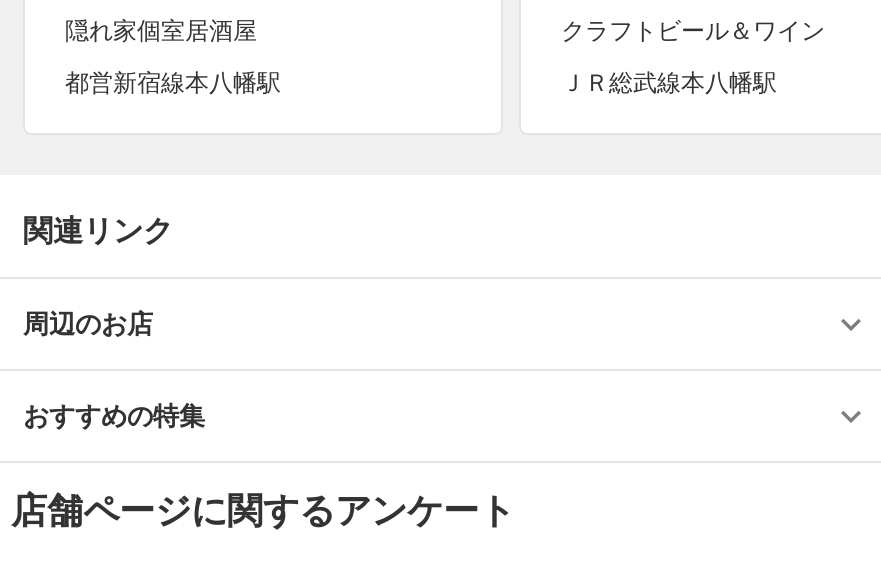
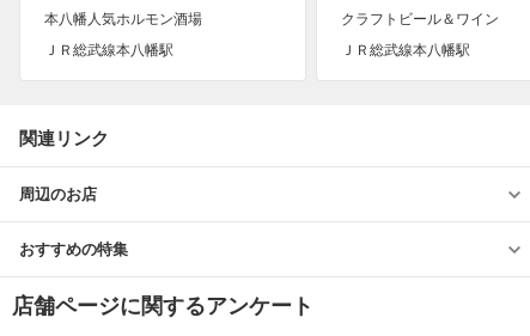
- 隠れ家個室居酒屋
+ 本八幡人気ホルモン酒場

- 都営新宿線本八幡駅
+ ＪＲ総武線本八幡駅
